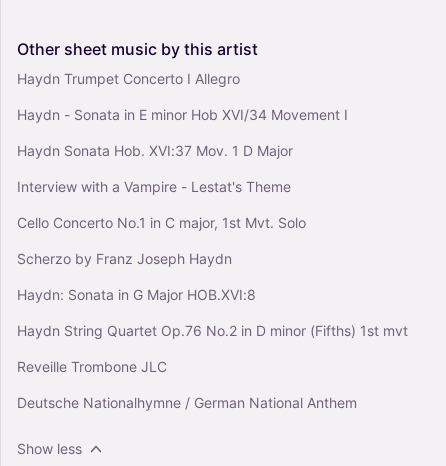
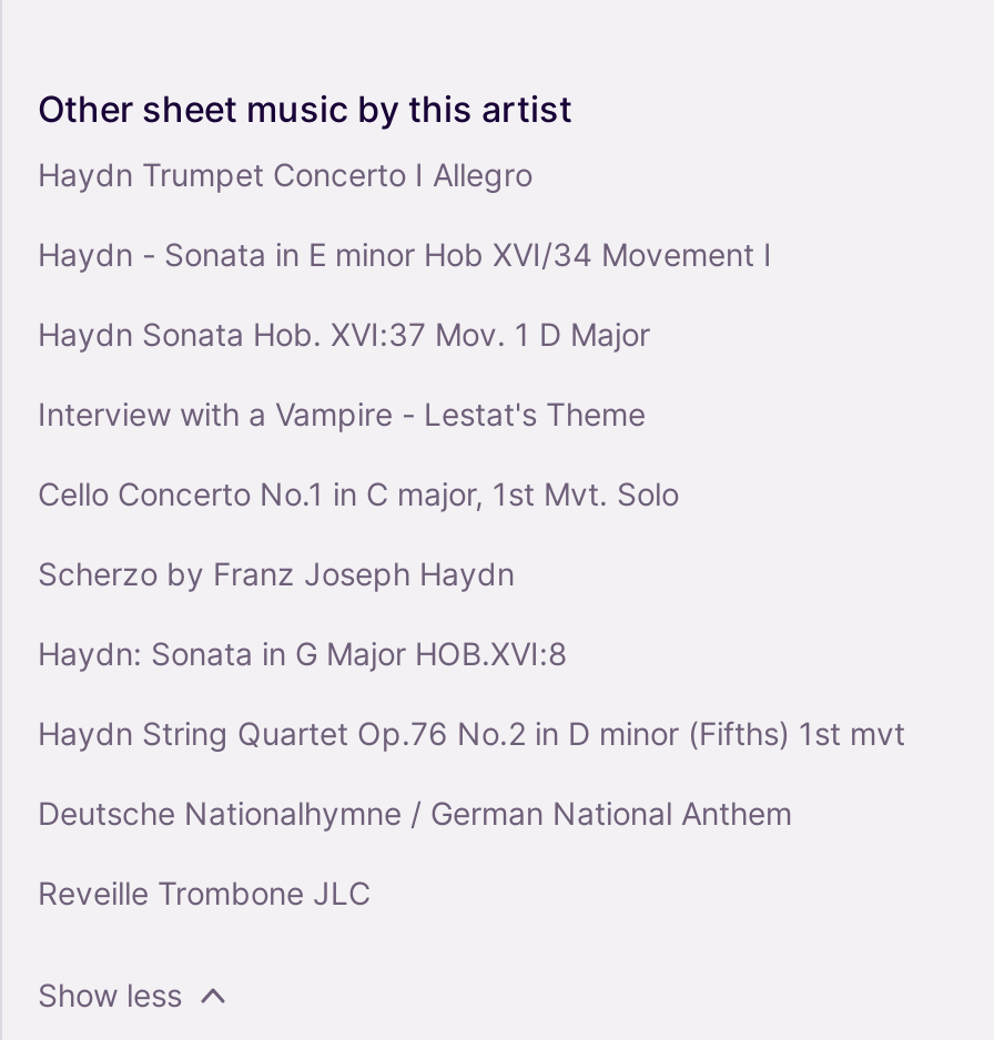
moved down: Reveille Trombone JLC

moved up: Deutsche Nationalhymne / German National Anthem
